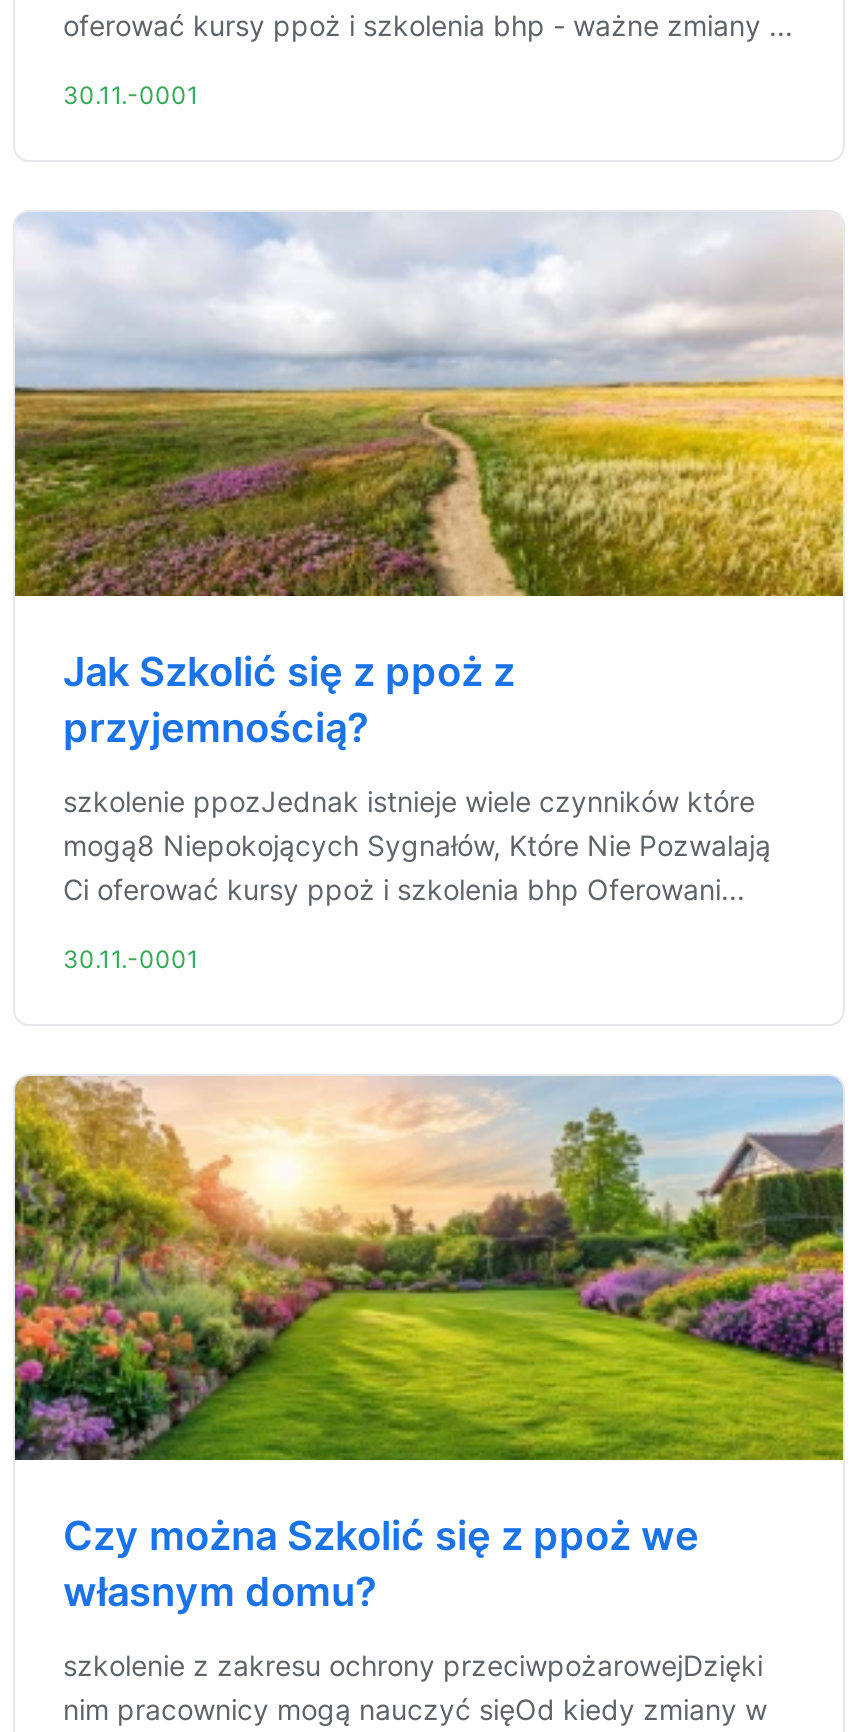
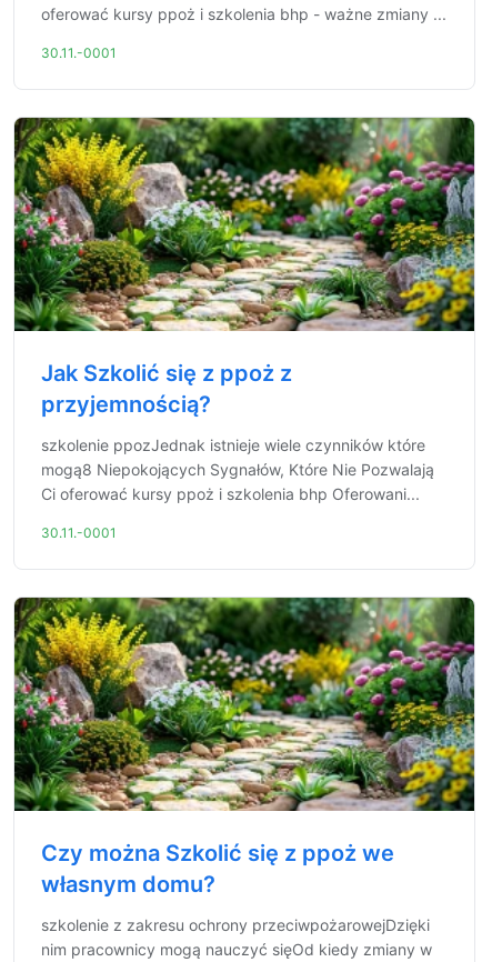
- [image]
+ [image]

- [image]
+ [image]
